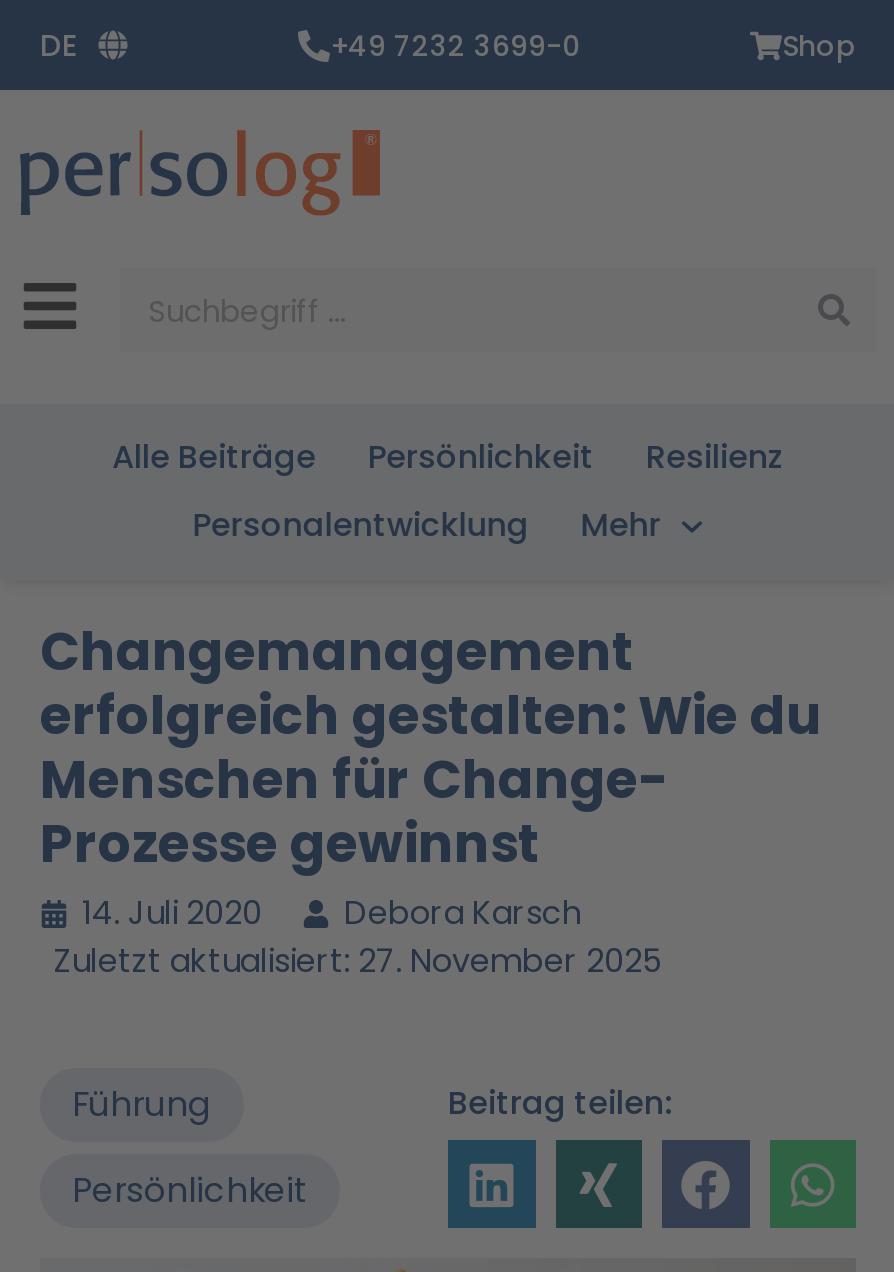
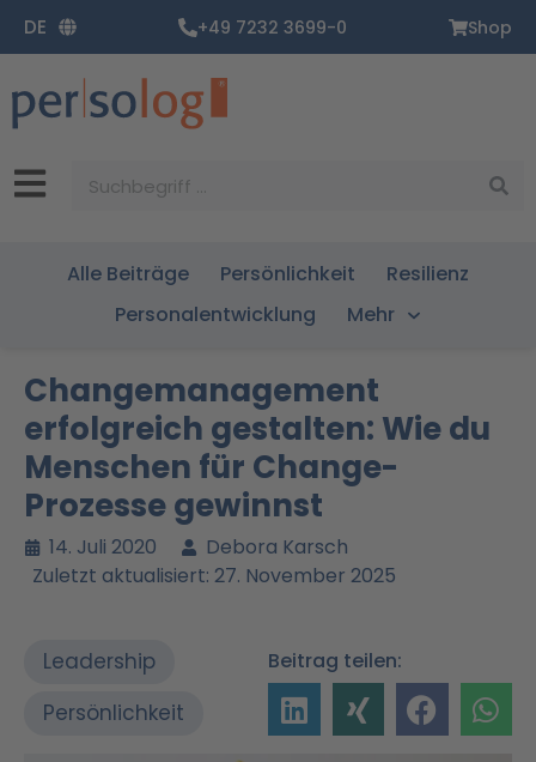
- Führung
+ Leadership
